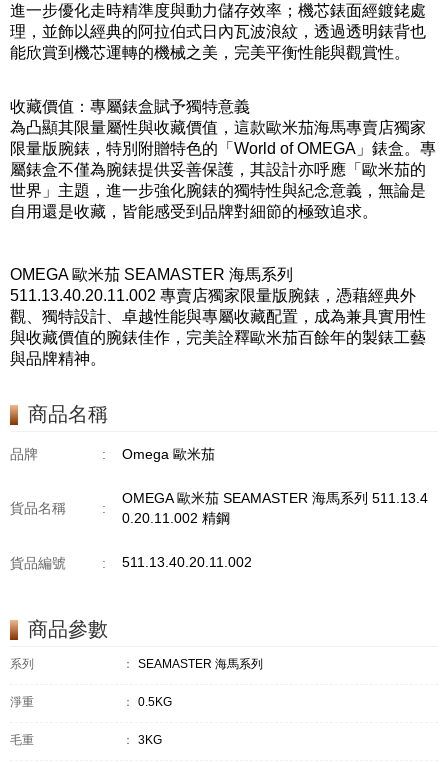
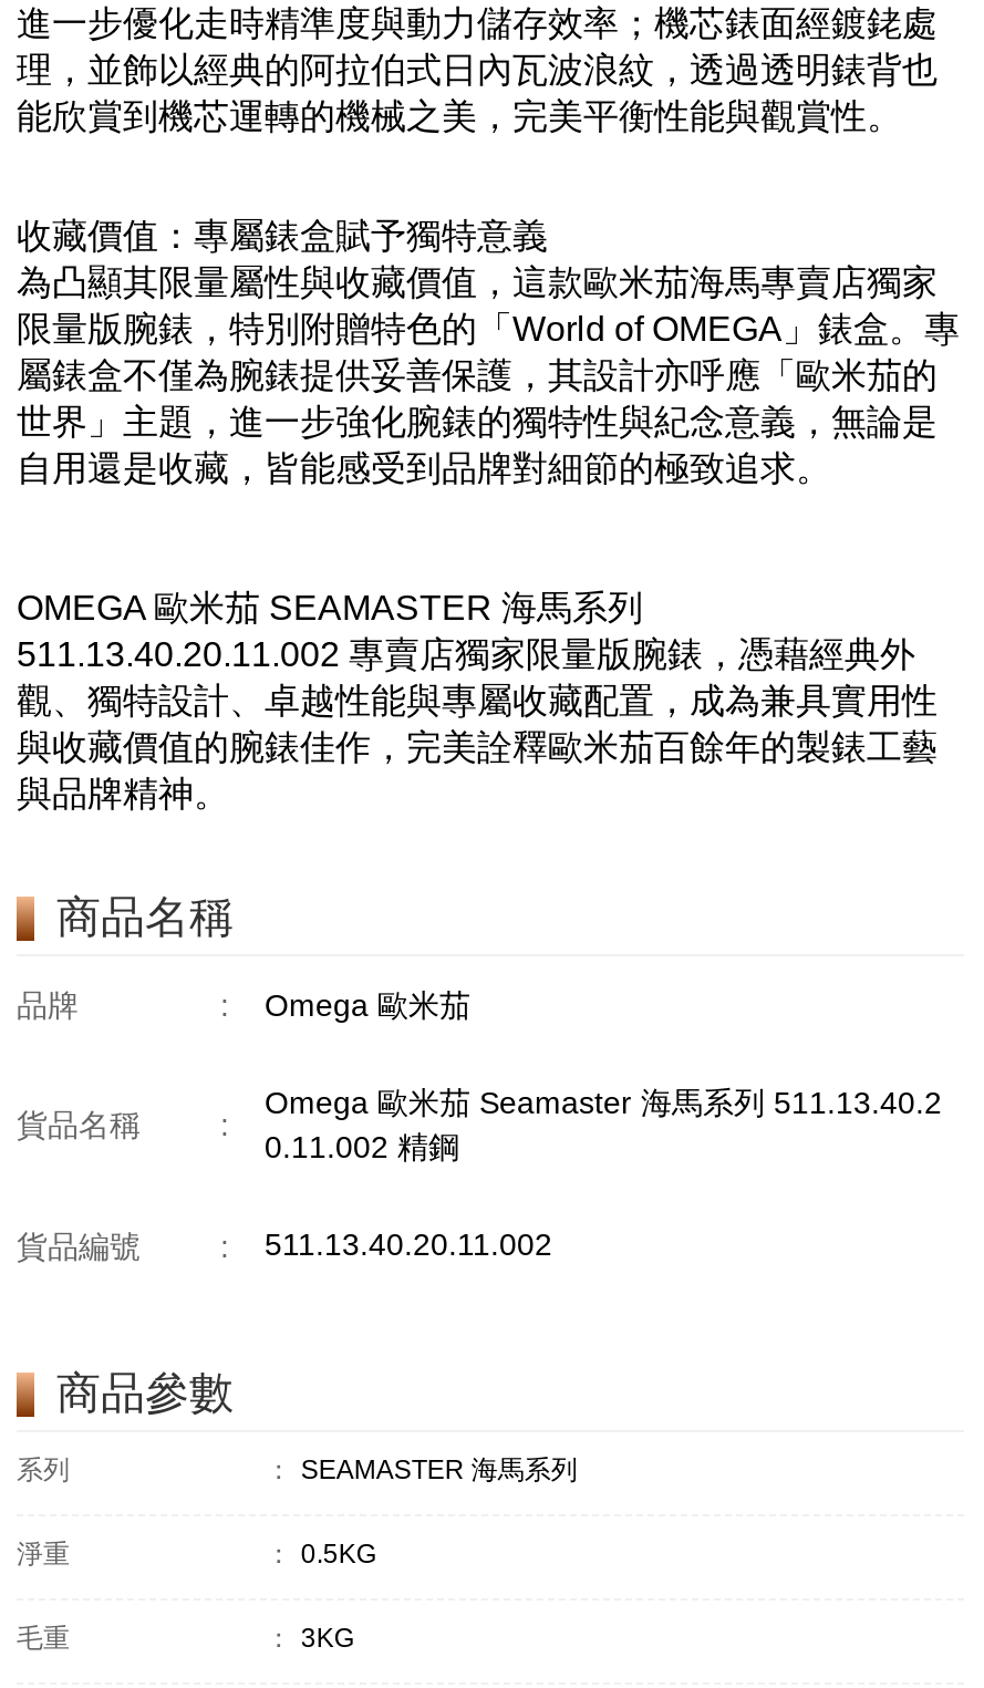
- OMEGA 歐米茄 SEAMASTER 海馬系列 511.13.4
+ Omega 歐米茄 Seamaster 海馬系列 511.13.40.2

- 0.20.11.002 精鋼
+ 0.11.002 精鋼
